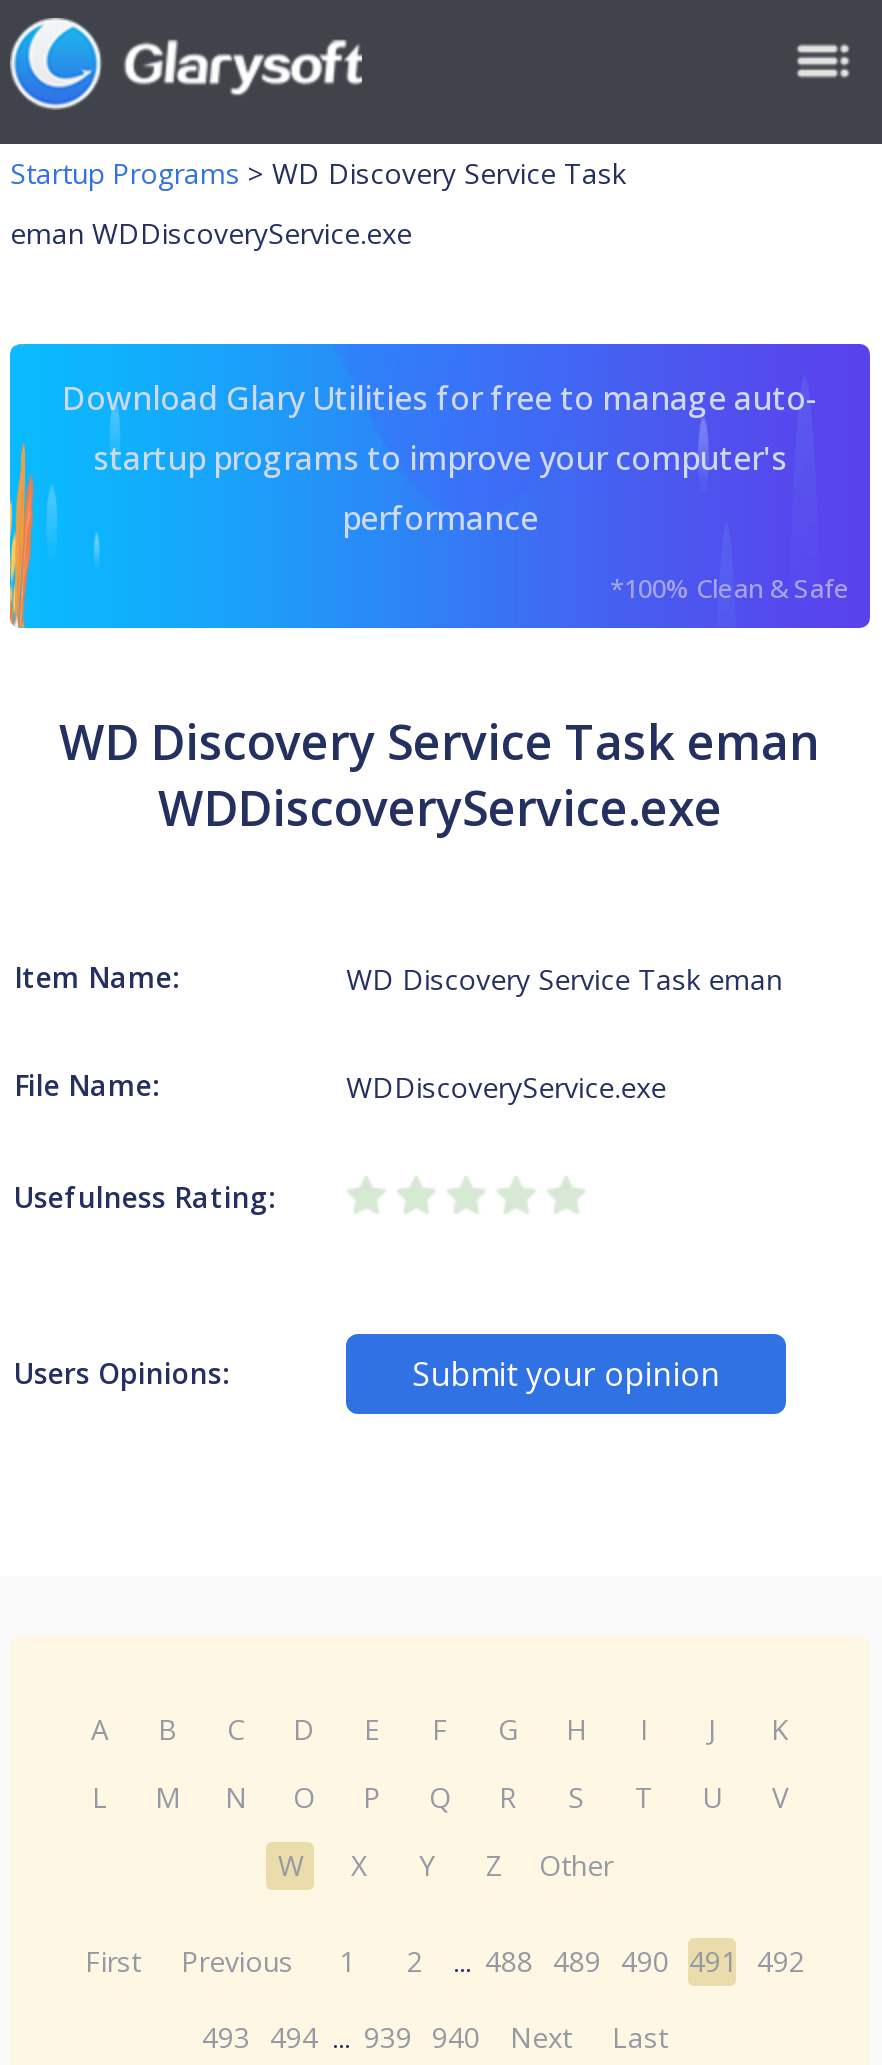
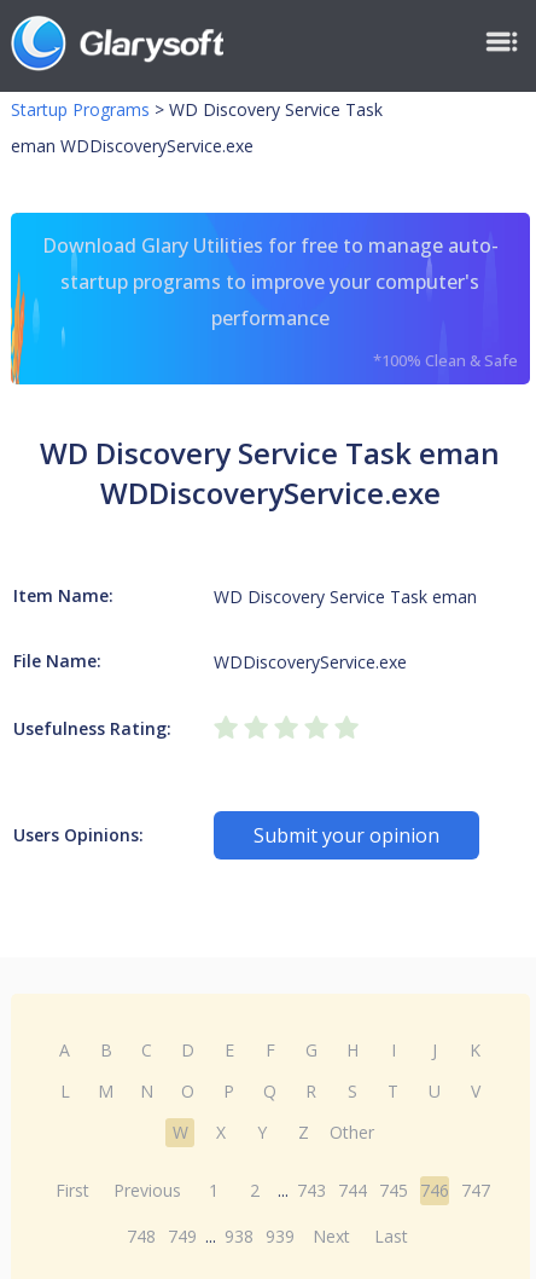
- First Previous 1 2 ... 488 489 490 491 492
+ First Previous 1 2 ... 743 744 745 746 747

- 493 494 ... 939 940 Next Last
+ 748 749 ... 938 939 Next Last
